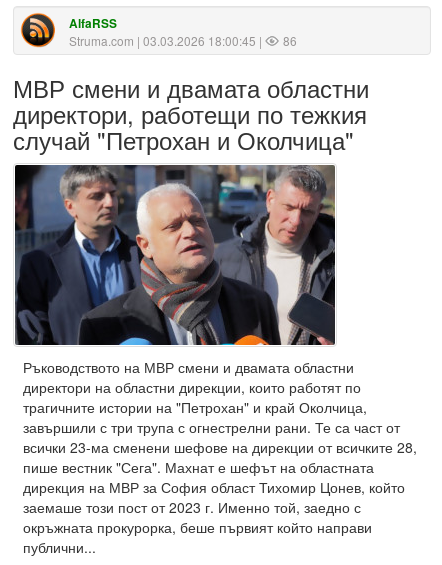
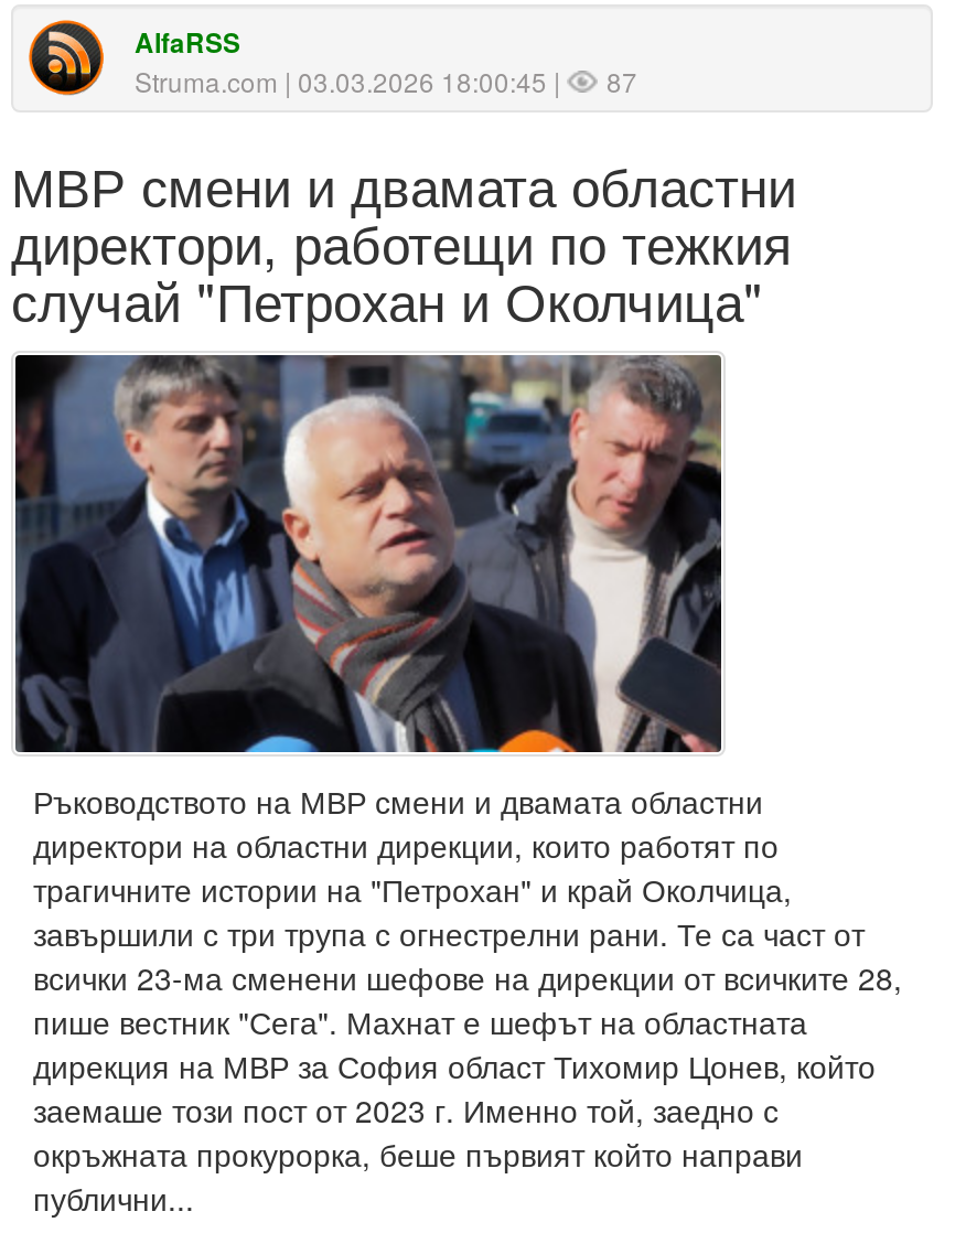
- 86
+ 87
